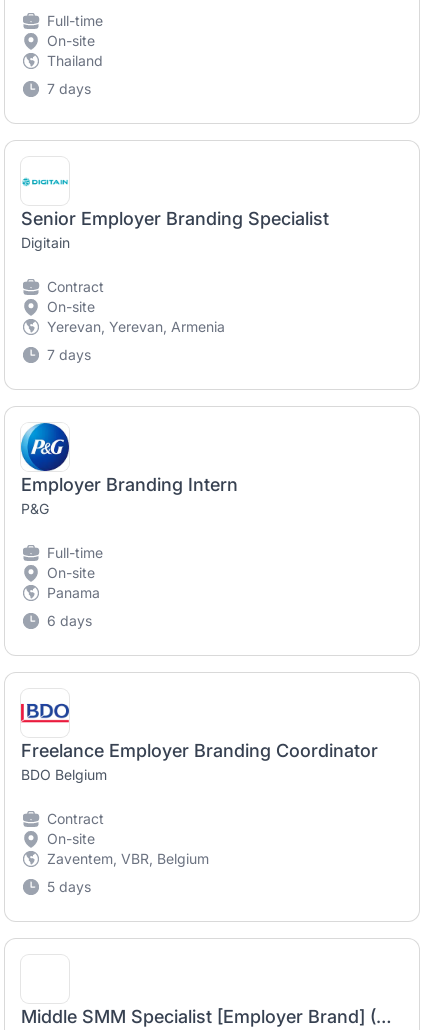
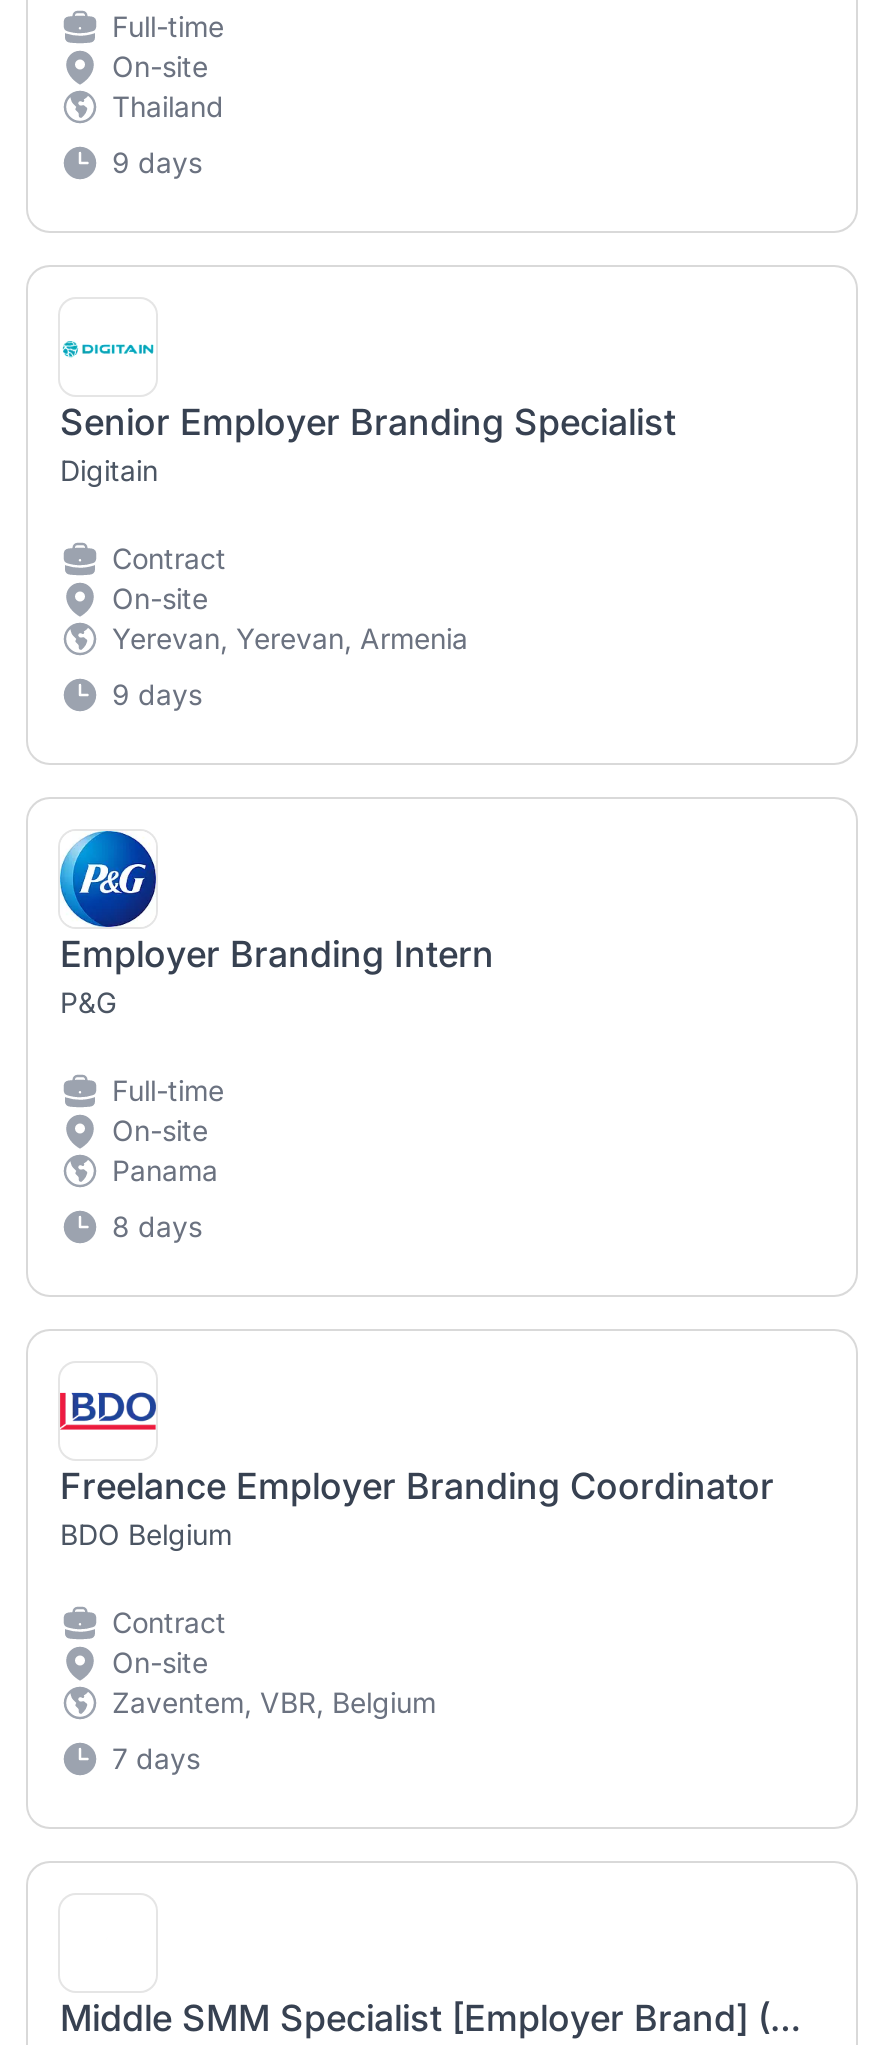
- 7 days
+ 9 days

- 7 days
+ 9 days

- 6 days
+ 8 days

- 5 days
+ 7 days
